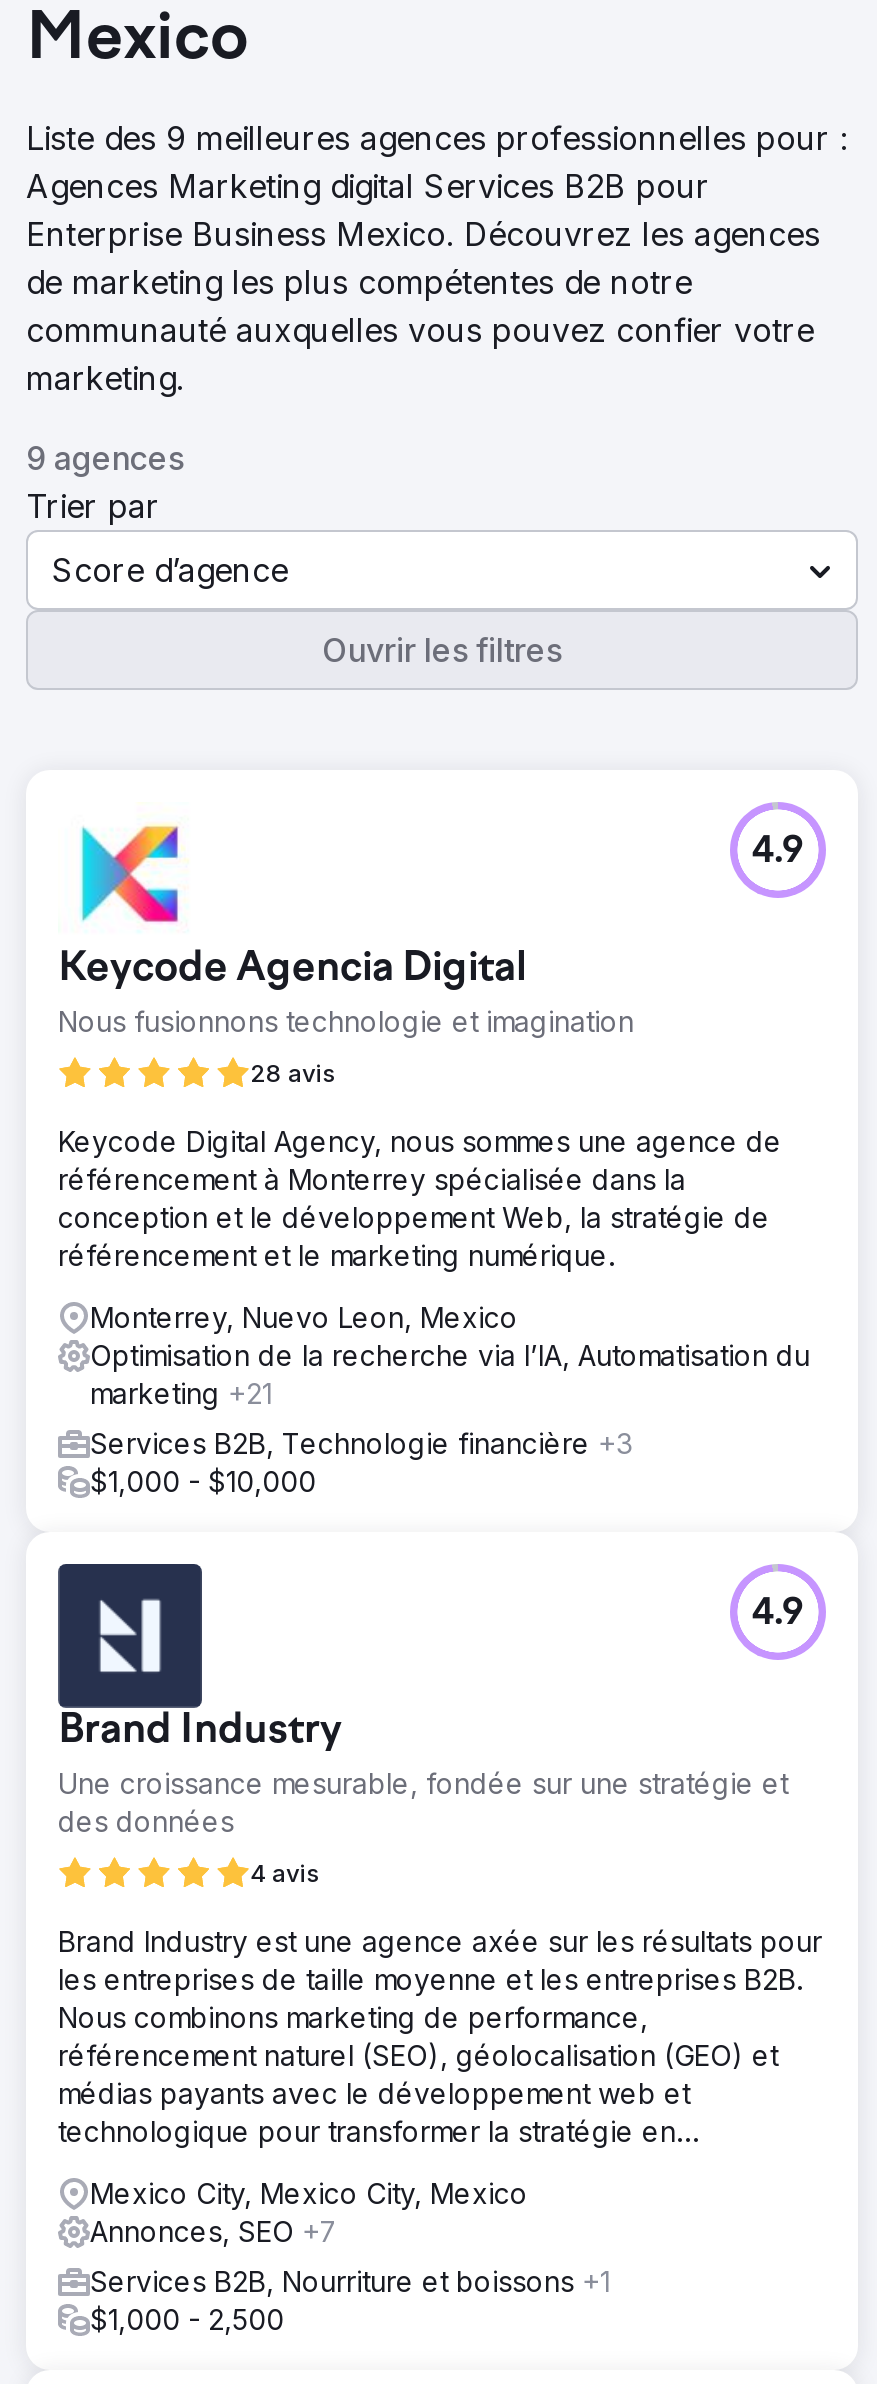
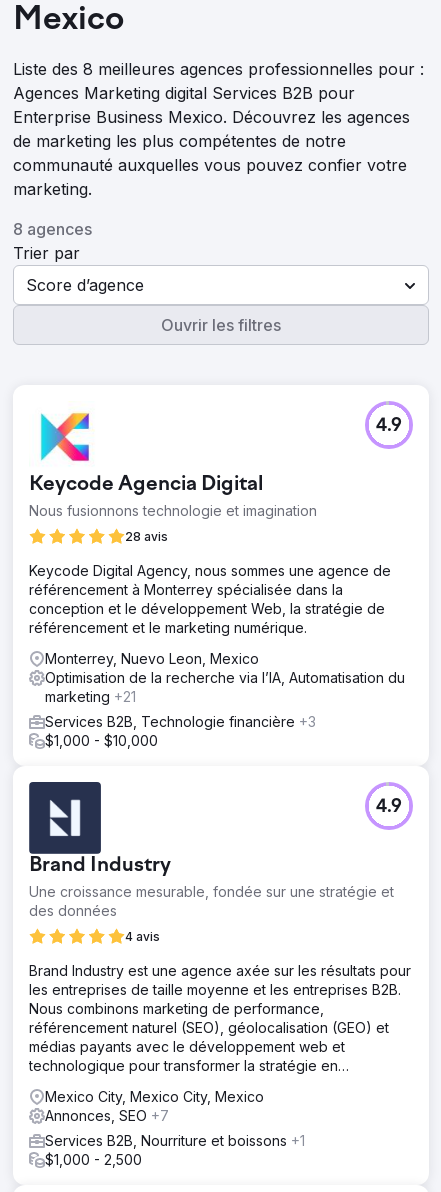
- Liste des 9 meilleures agences professionnelles pour :
+ Liste des 8 meilleures agences professionnelles pour :

- 9 agences
+ 8 agences
